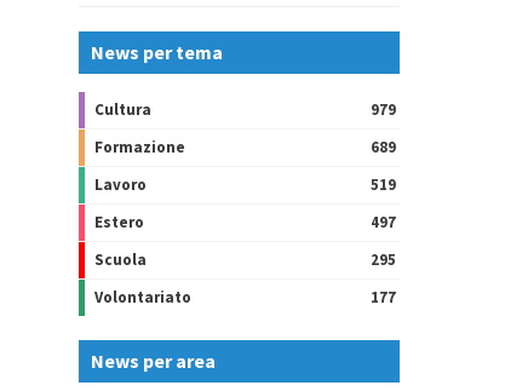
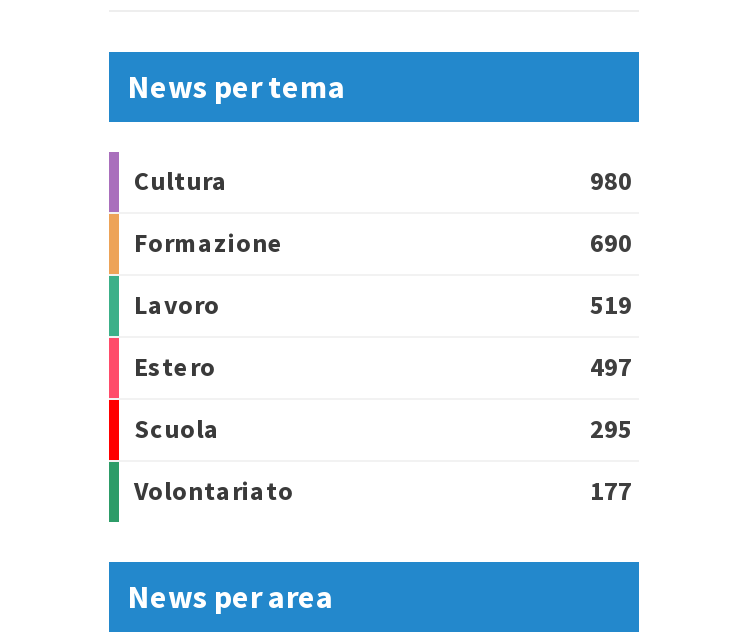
- 979
+ 980

- 689
+ 690
